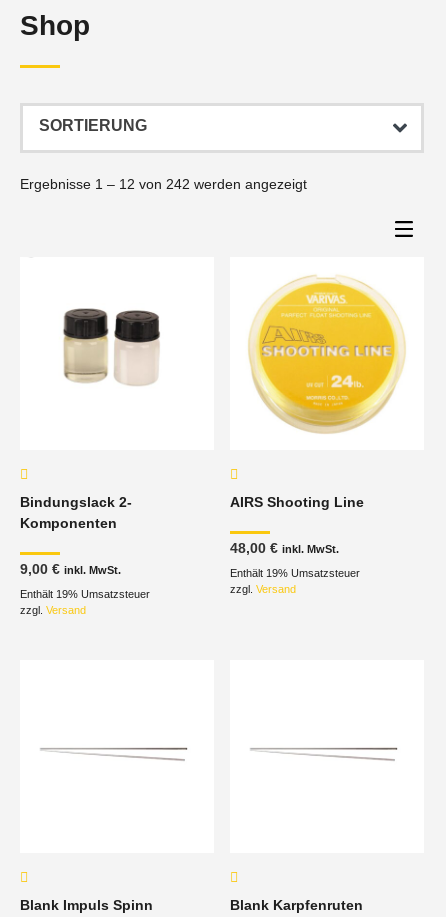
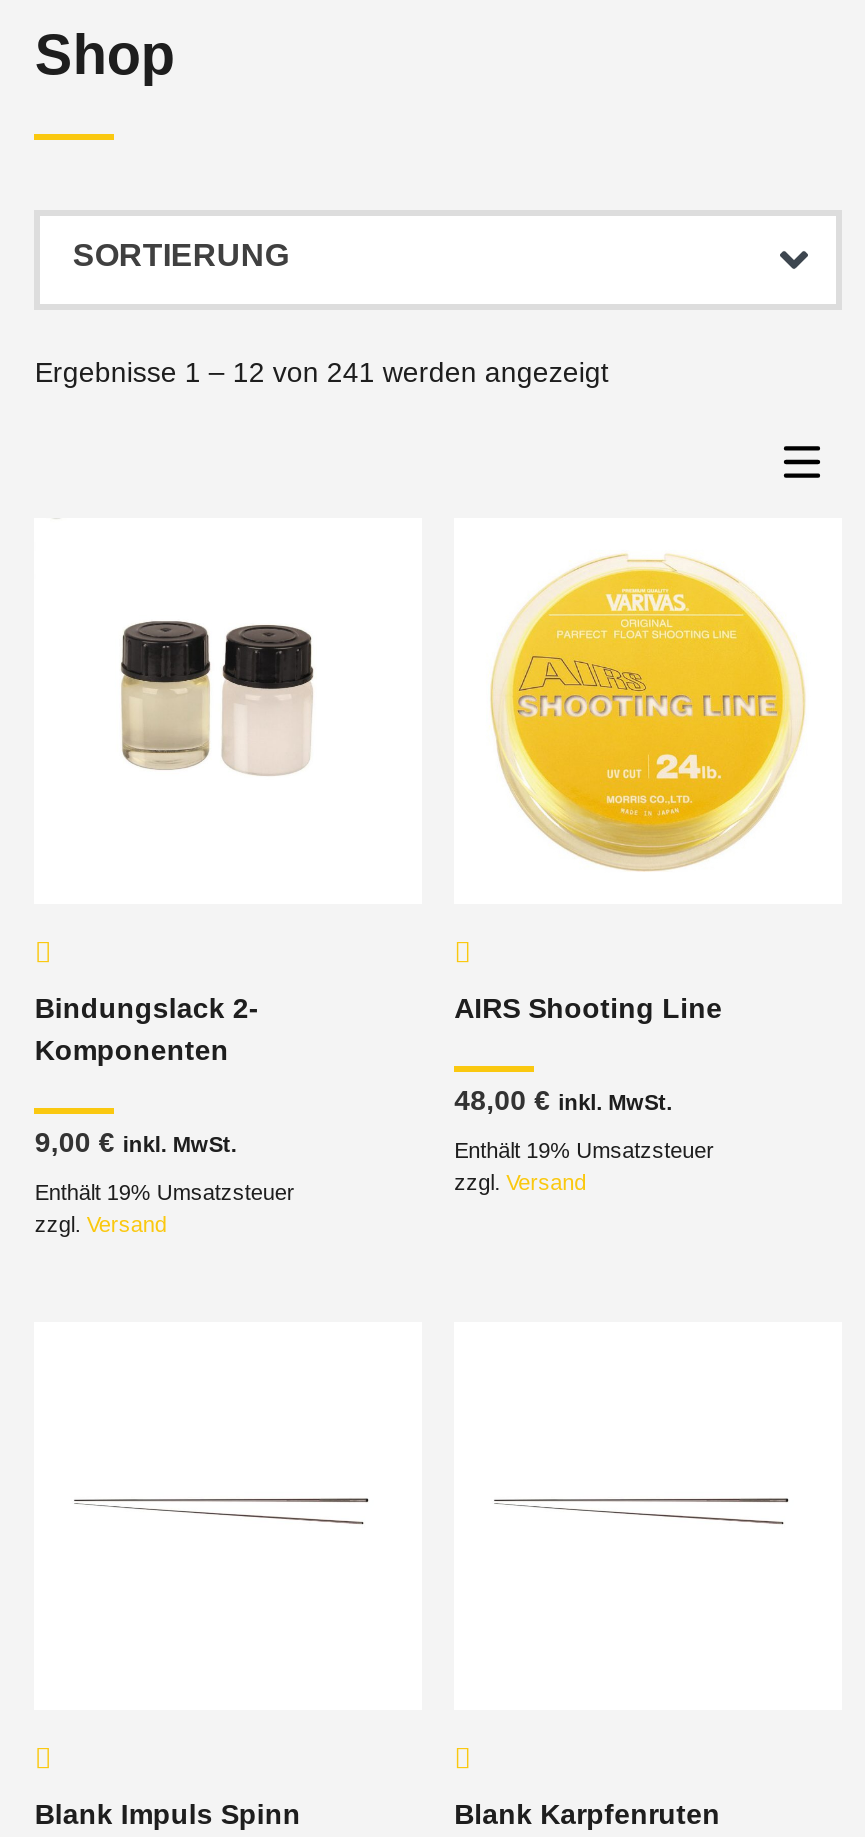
- Ergebnisse 1 – 12 von 242 werden angezeigt
+ Ergebnisse 1 – 12 von 241 werden angezeigt
